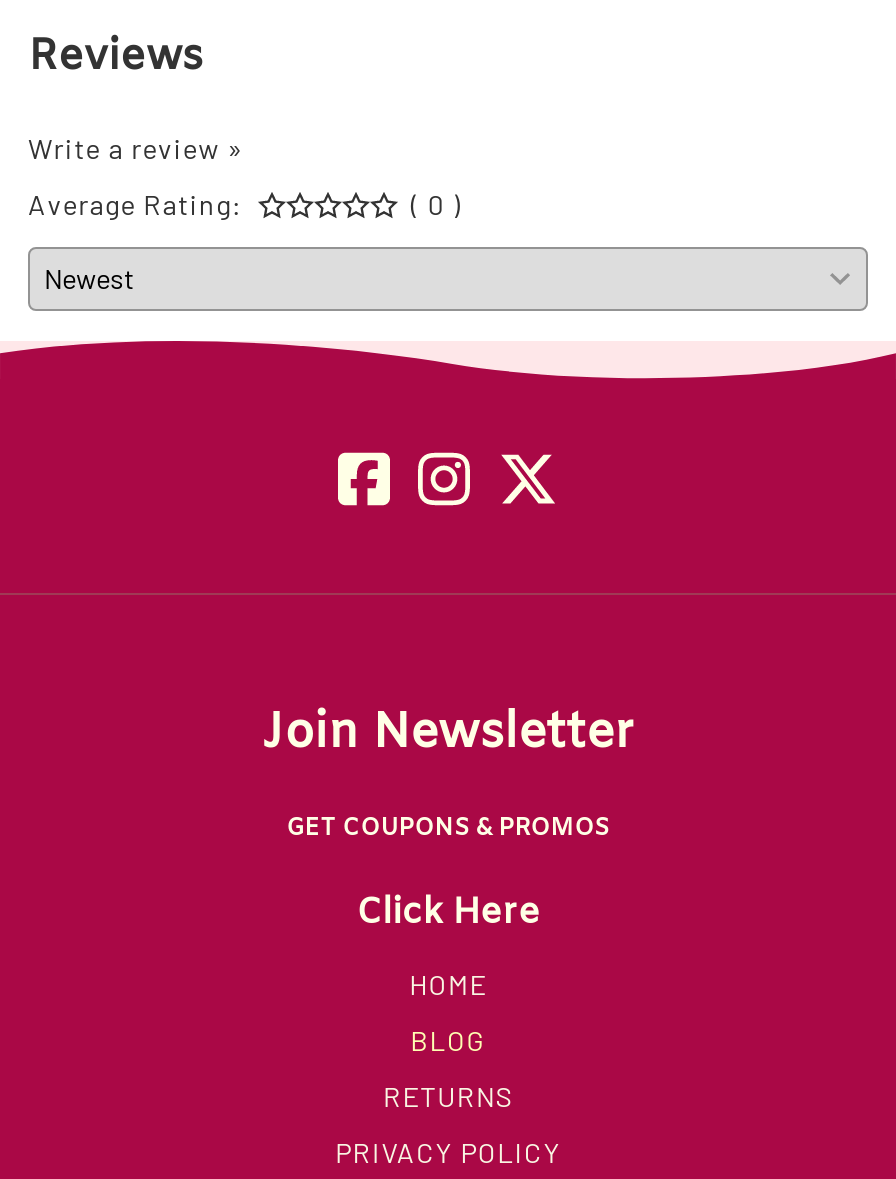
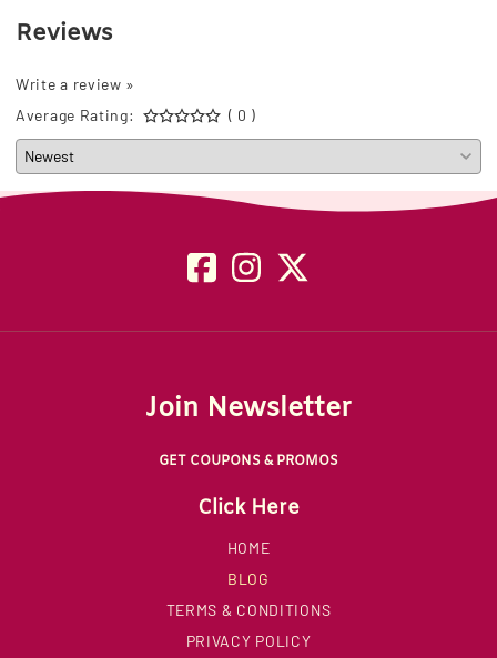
- RETURNS
+ TERMS & CONDITIONS
